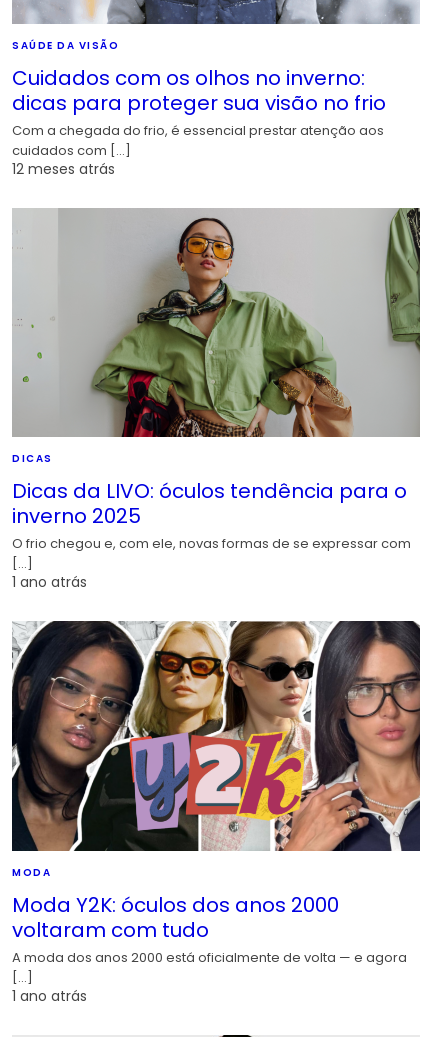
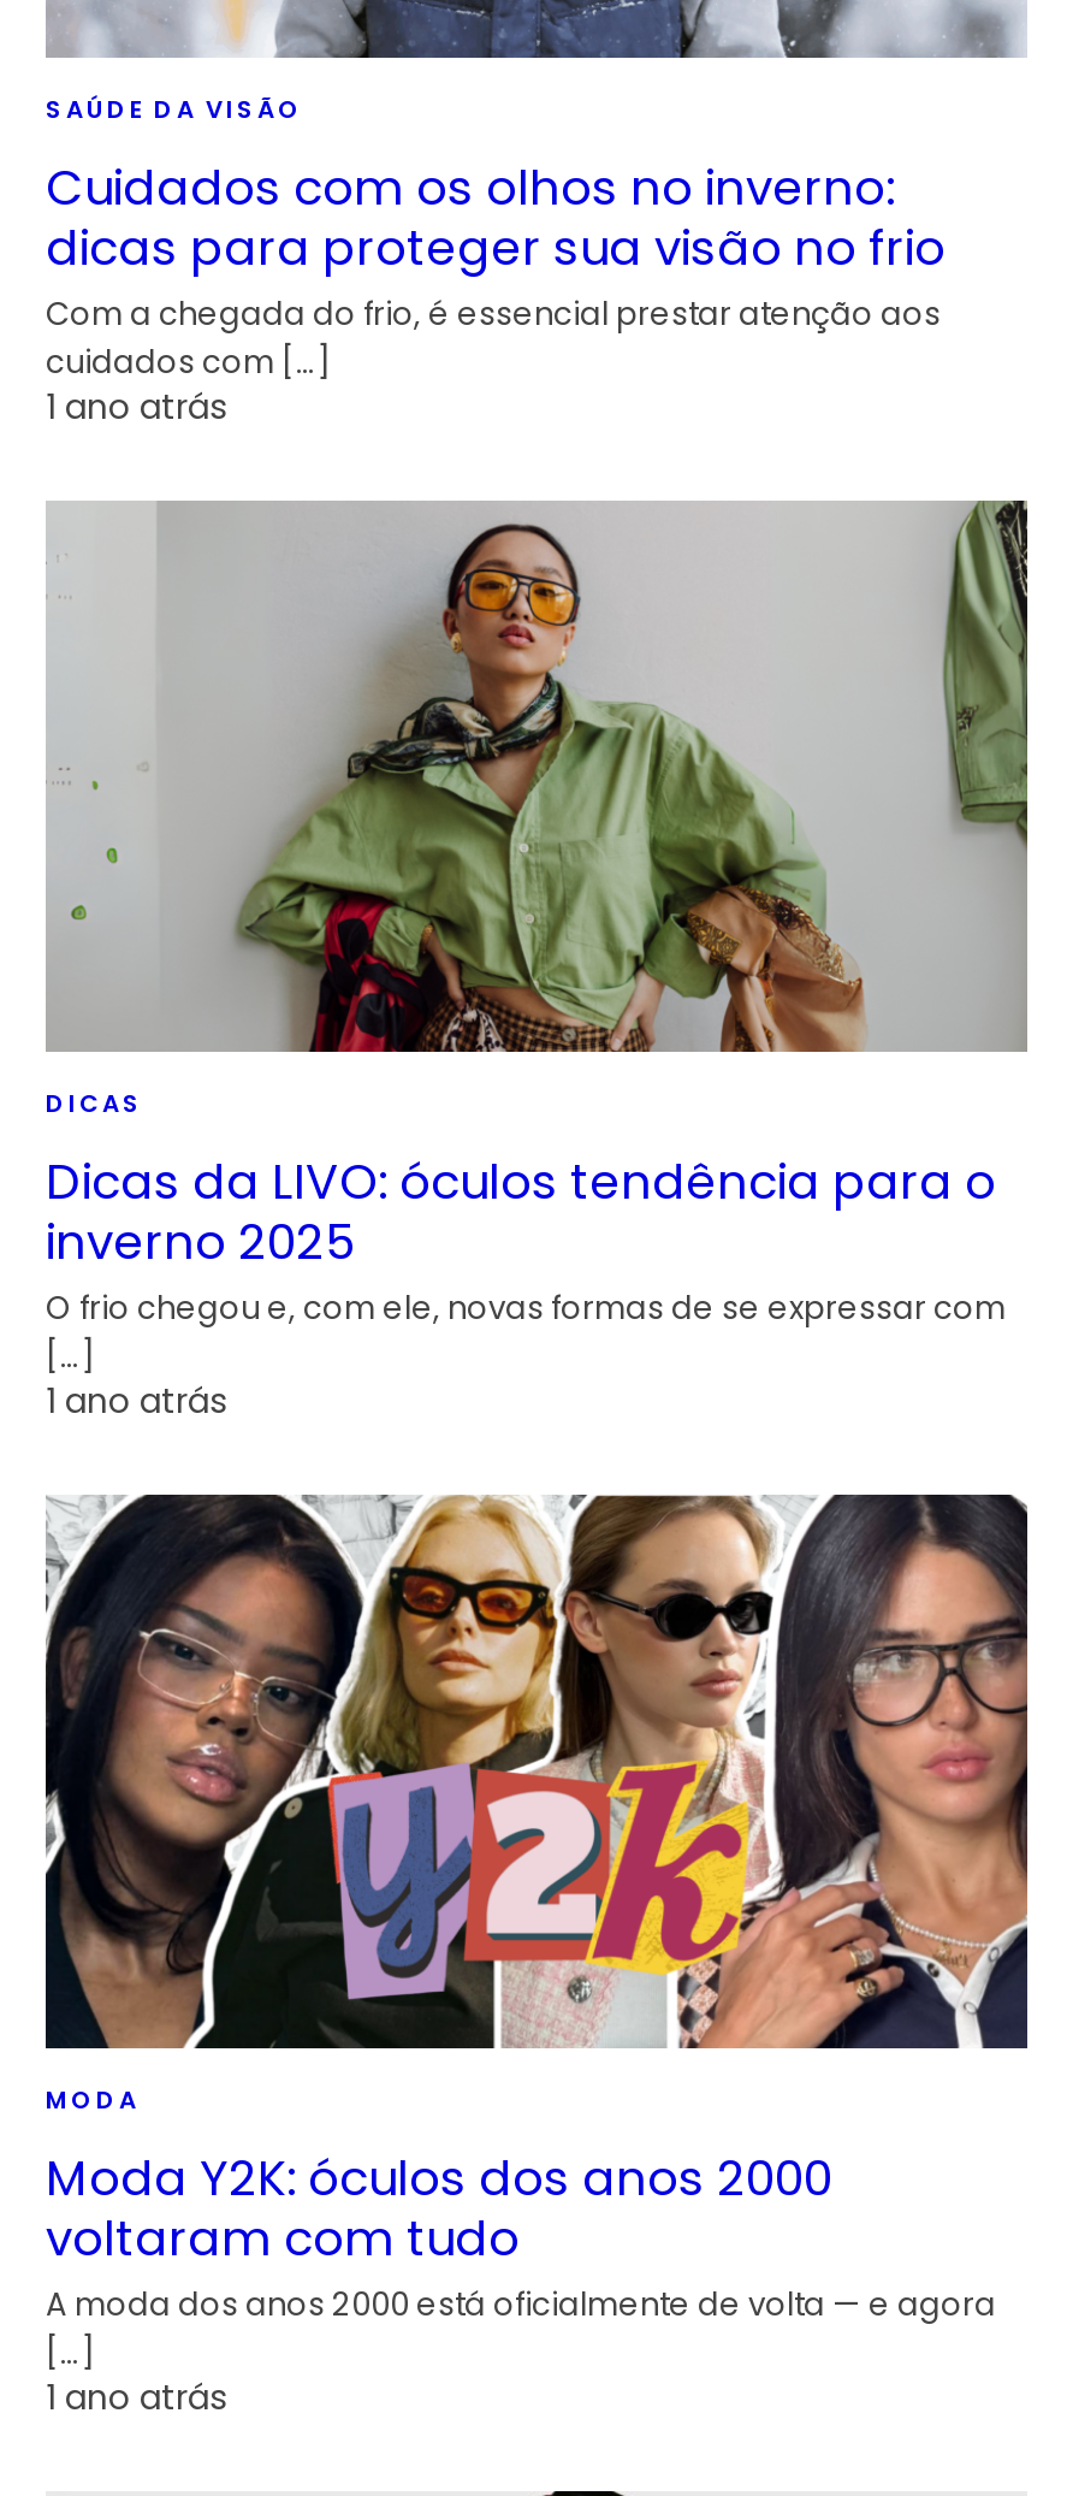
- 12 meses atrás
+ 1 ano atrás
